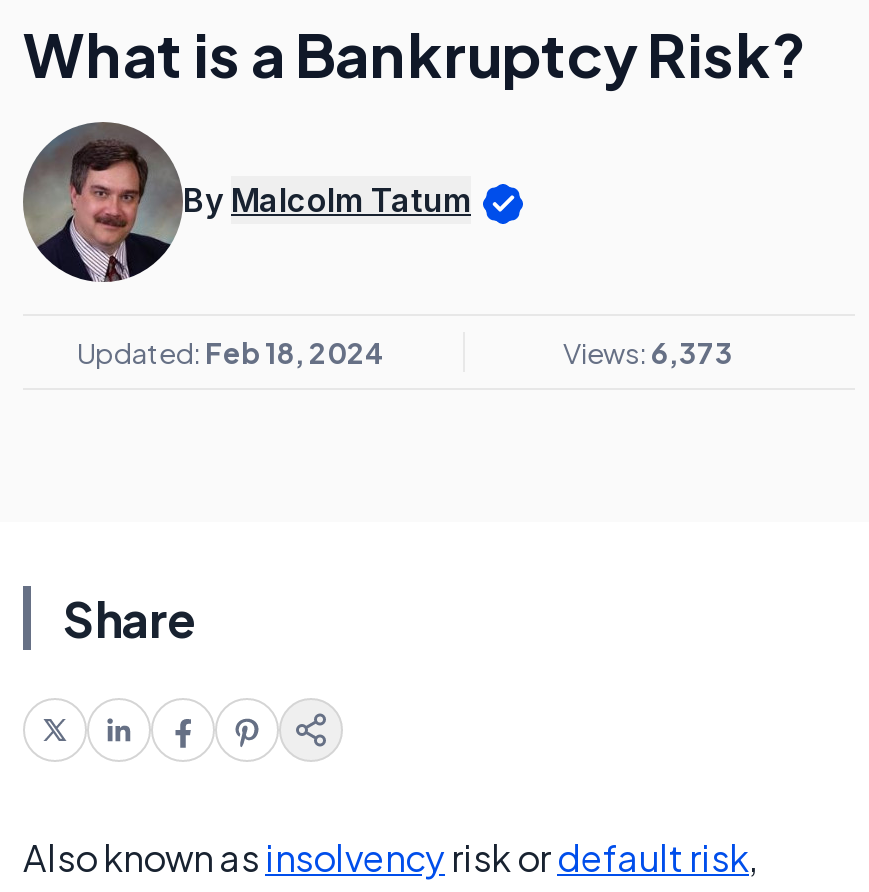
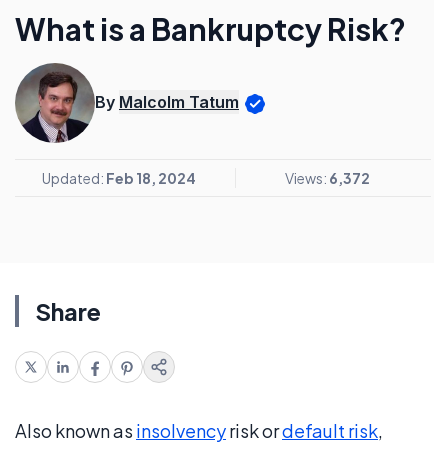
- Views: 6,373
+ Views: 6,372
